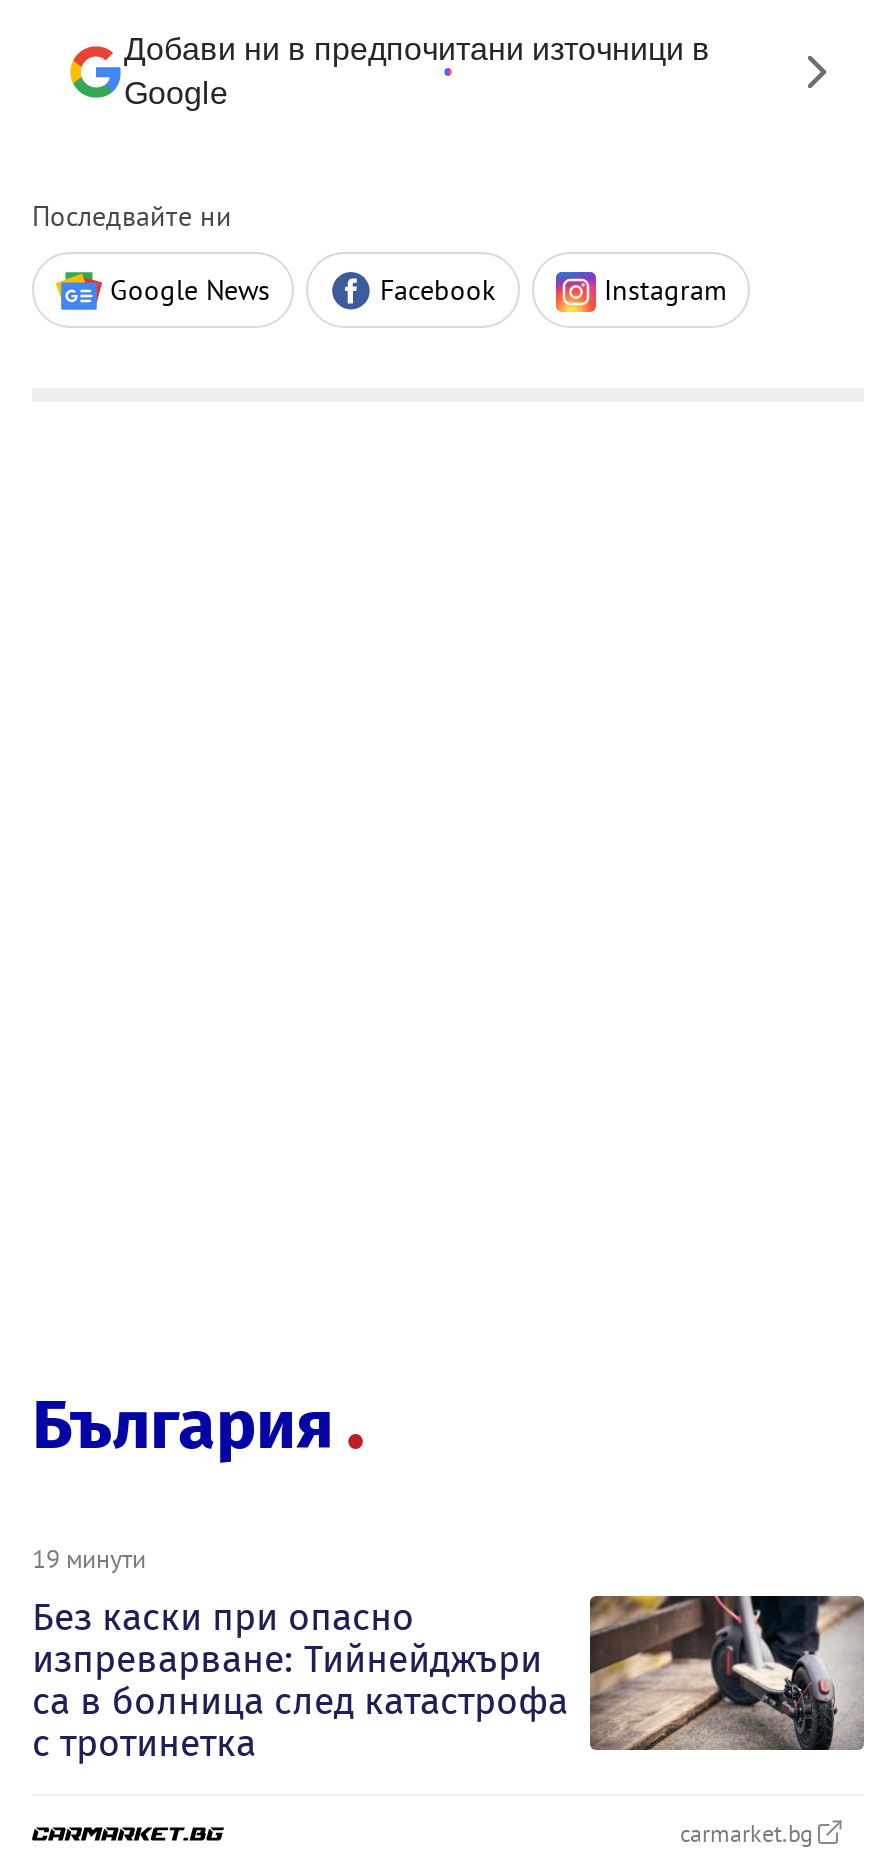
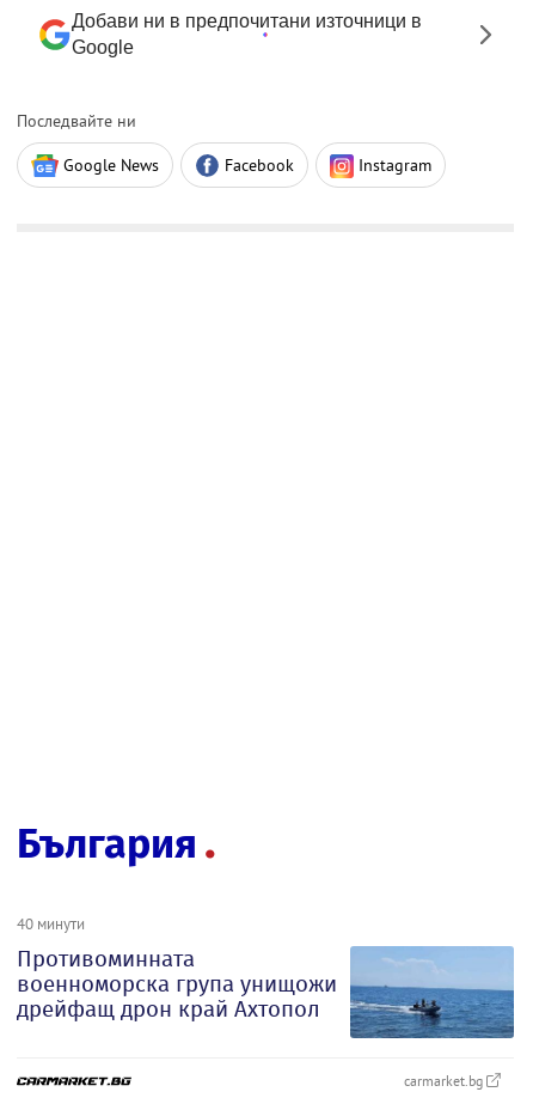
- [image]
- 19 минути
- Без каски при опасно
- изпреварване: Тийнейджъри
- са в болница след катастрофа
- с тротинетка
+ [image]
+ 40 минути
+ Противоминната
+ военноморска група унищожи
+ дрейфащ дрон край Ахтопол
